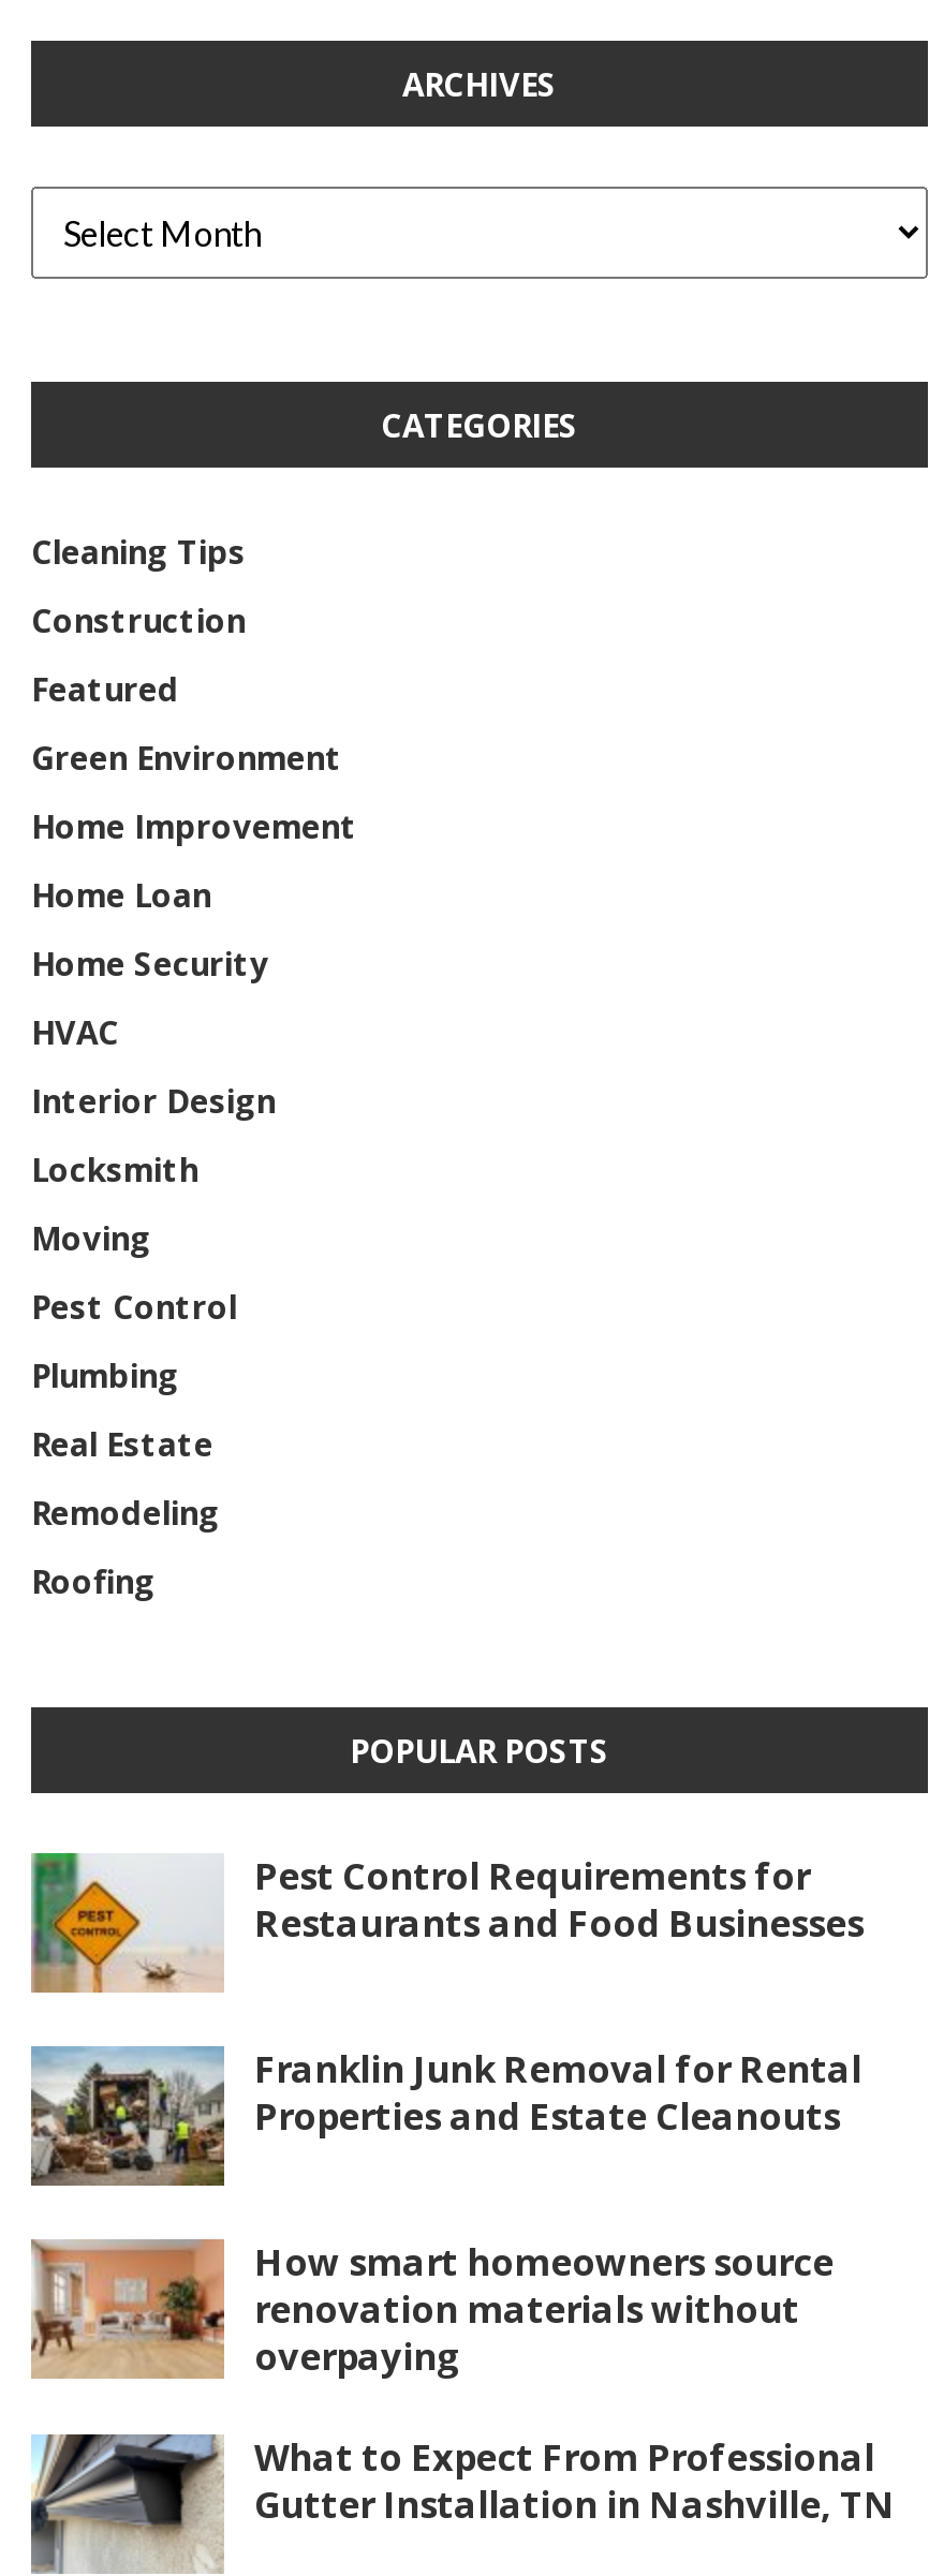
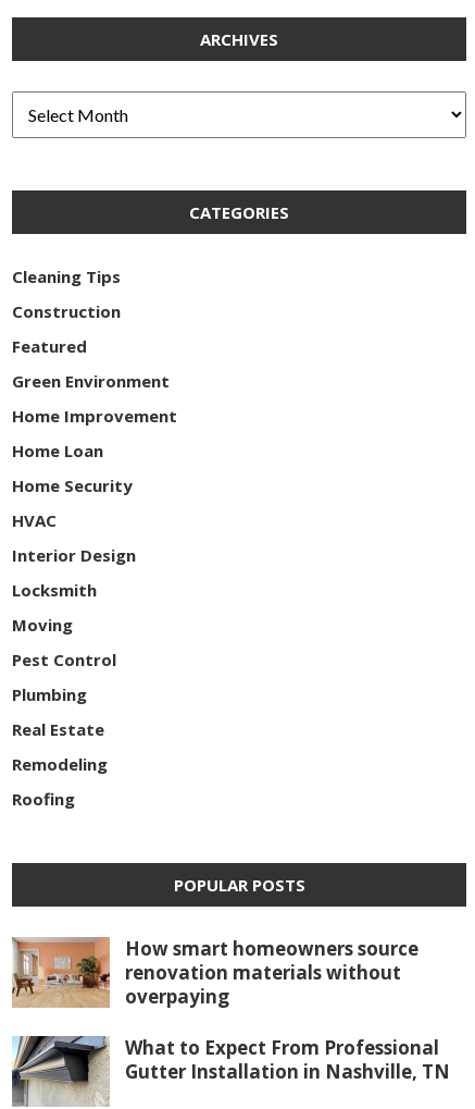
- [image]
- Pest Control Requirements for
- Restaurants and Food Businesses
- Franklin Junk Removal for Rental
- Properties and Estate Cleanouts

- [image]
